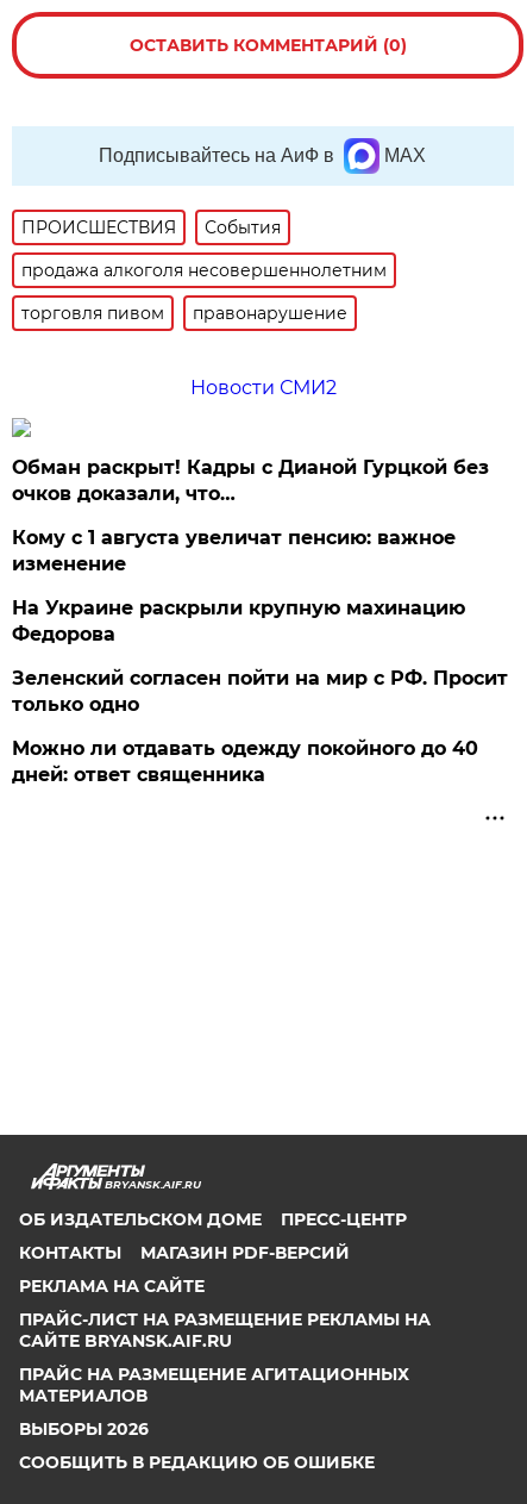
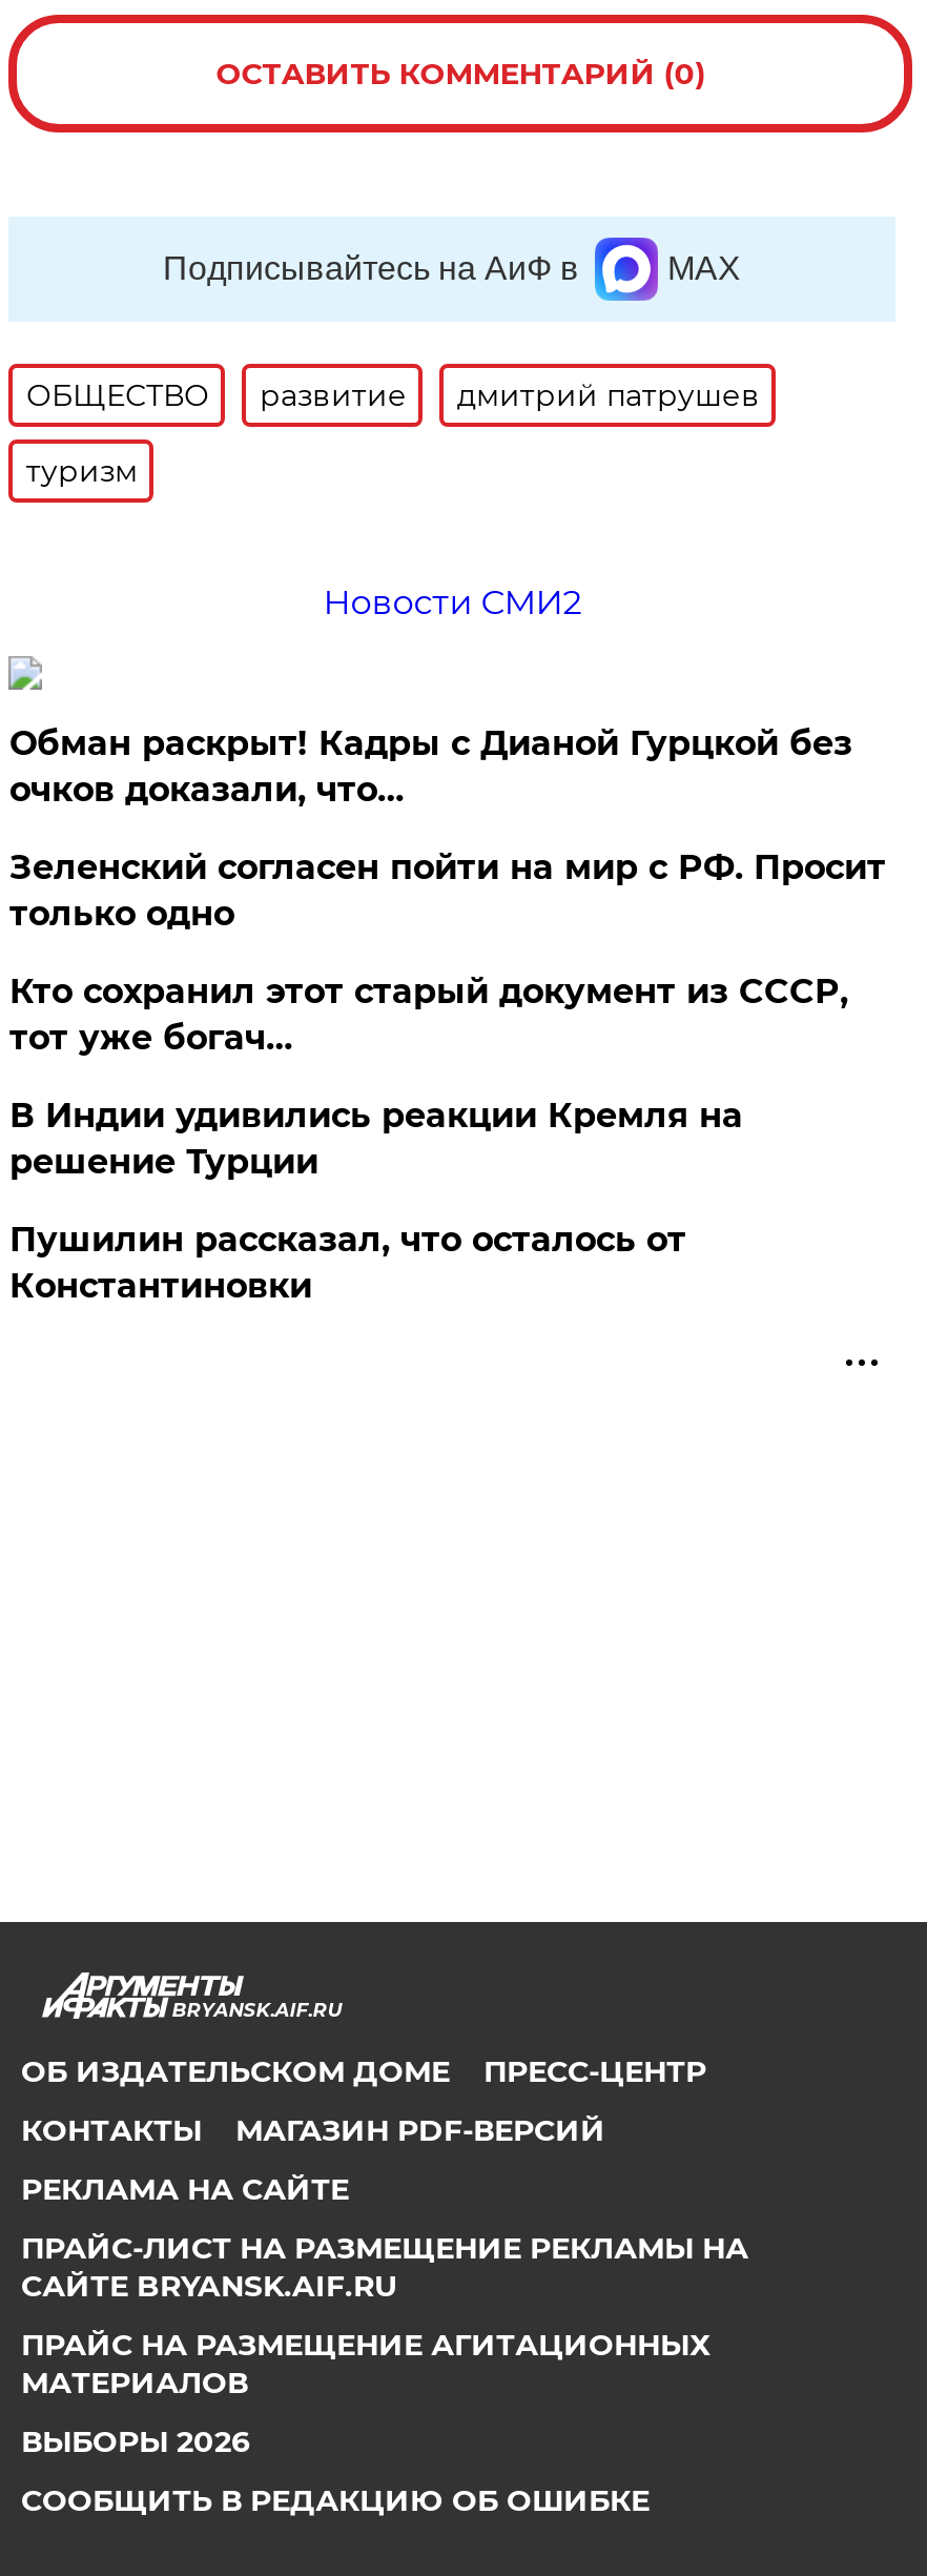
- ПРОИСШЕСТВИЯ
- События
- продажа алкоголя несовершеннолетним
- торговля пивом
- правонарушение
+ ОБЩЕСТВО
+ развитие
+ дмитрий патрушев
+ туризм

- Кому с 1 августа увеличат пенсию: важное
- изменение
- На Украине раскрыли крупную махинацию
- Федорова

moved up: Зеленский согласен пойти на мир с РФ. Просит | только одно

- Можно ли отдавать одежду покойного до 40
- дней: ответ священника
+ Кто сохранил этот старый документ из СССР,
+ тот уже богач…
+ В Индии удивились реакции Кремля на
+ решение Турции
+ Пушилин рассказал, что осталось от
+ Константиновки
